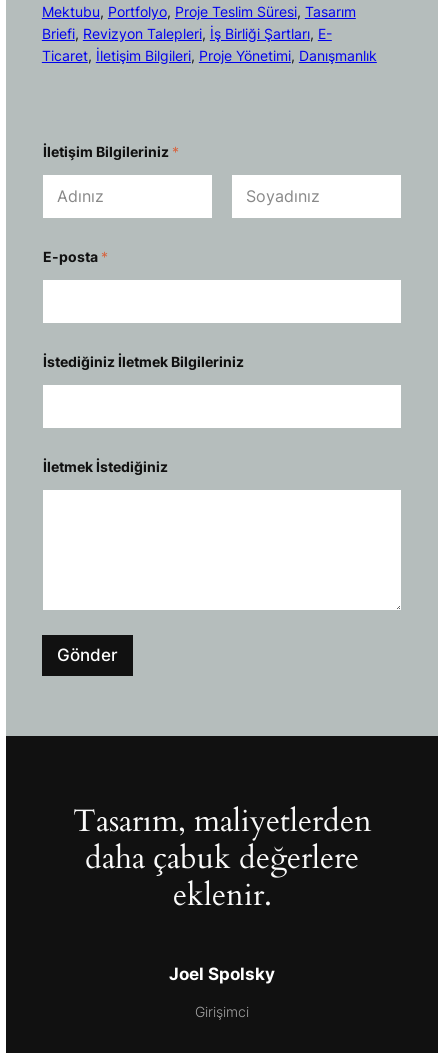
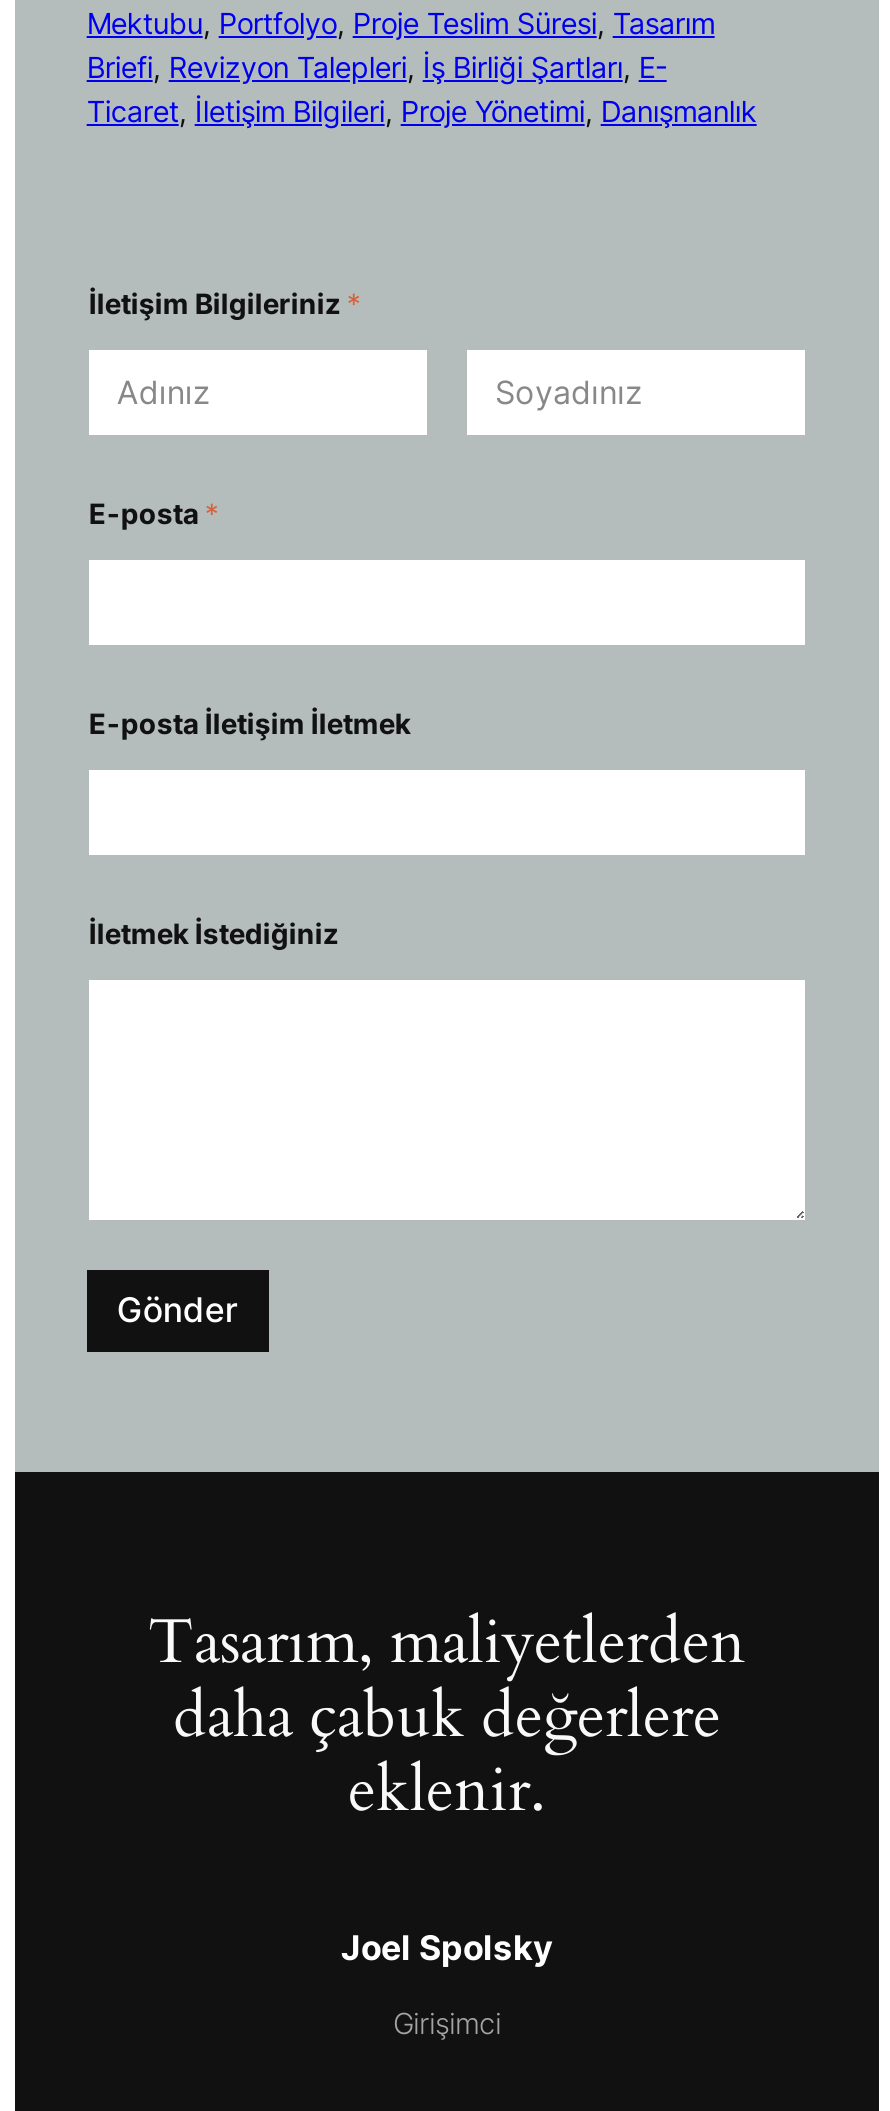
- İstediğiniz İletmek Bilgileriniz
+ E-posta İletişim İletmek
